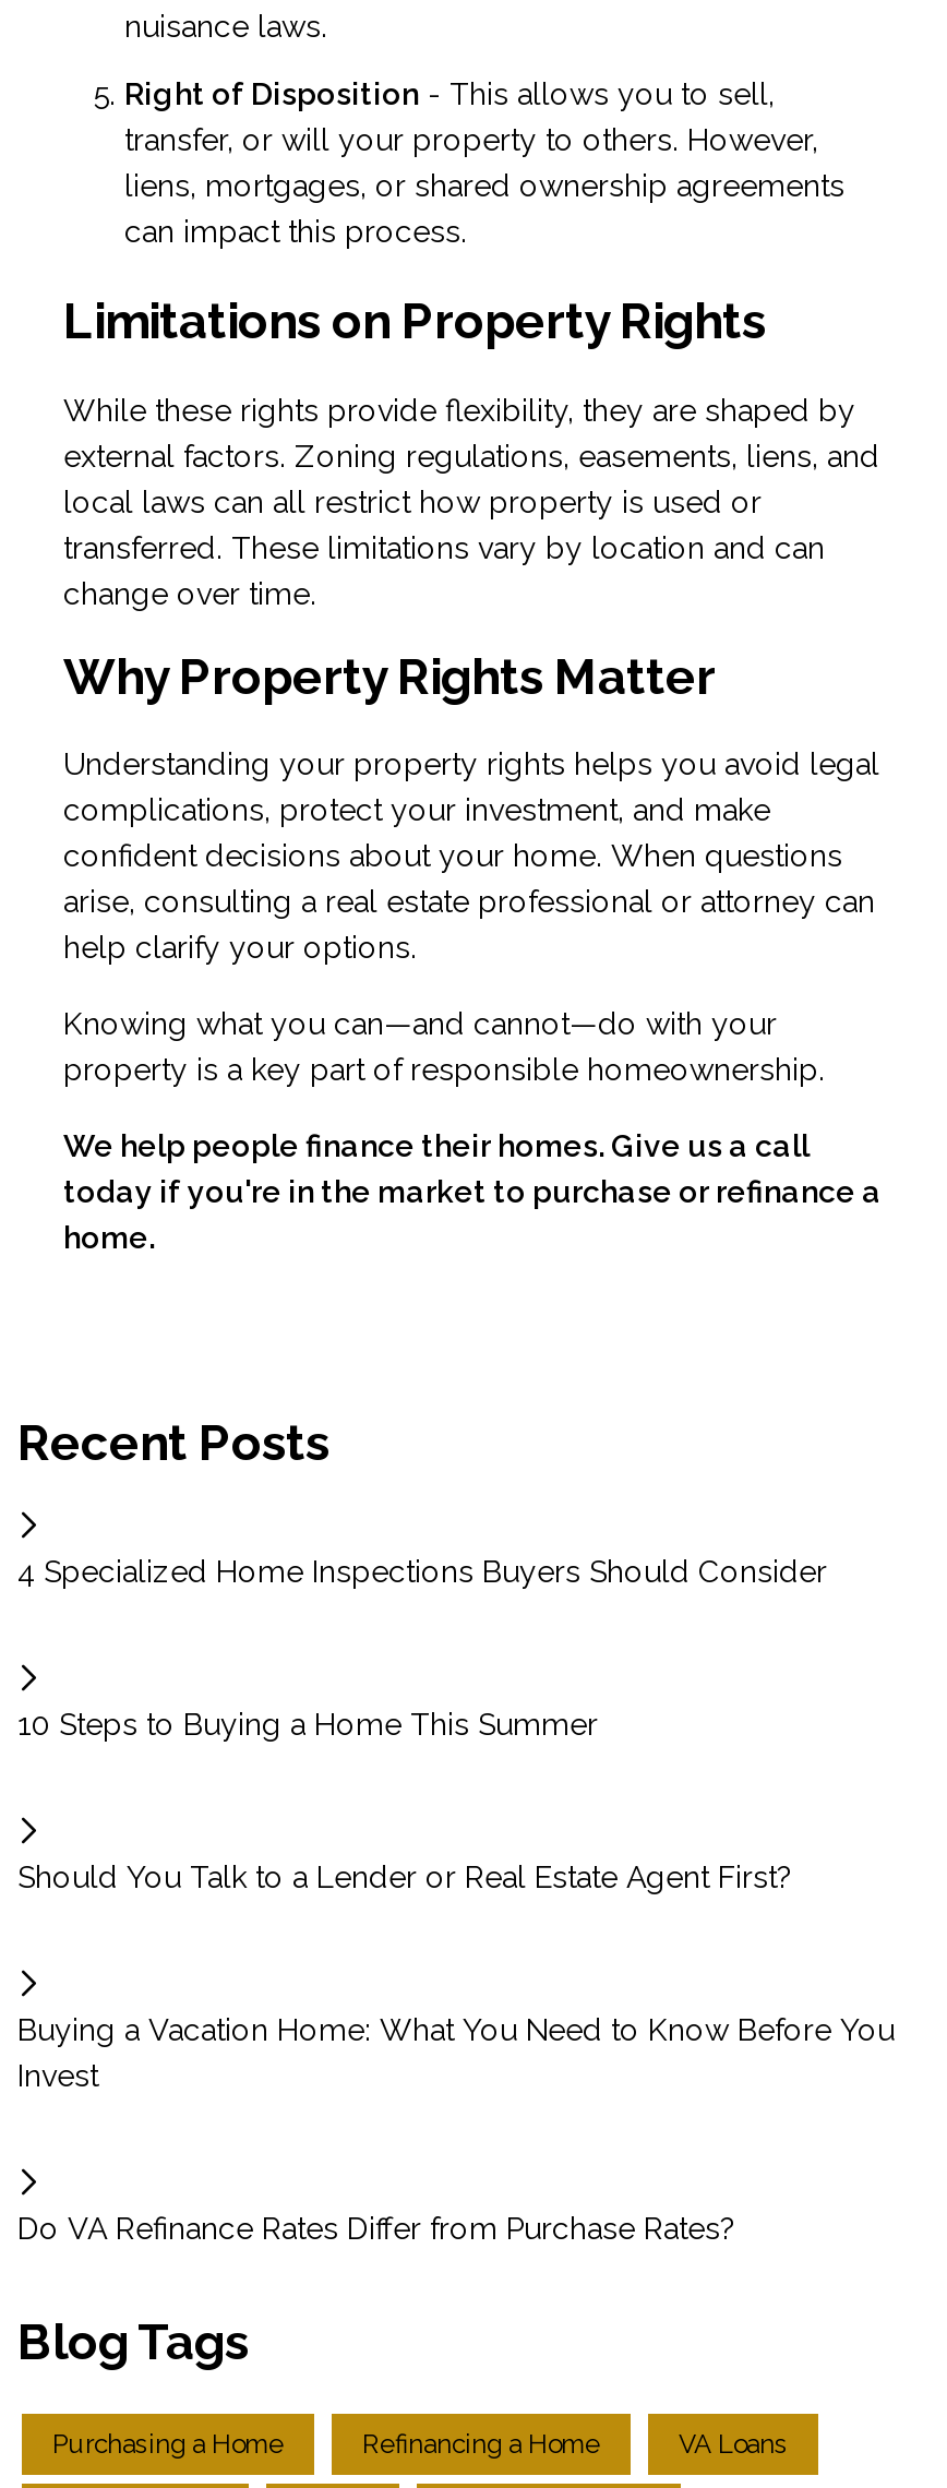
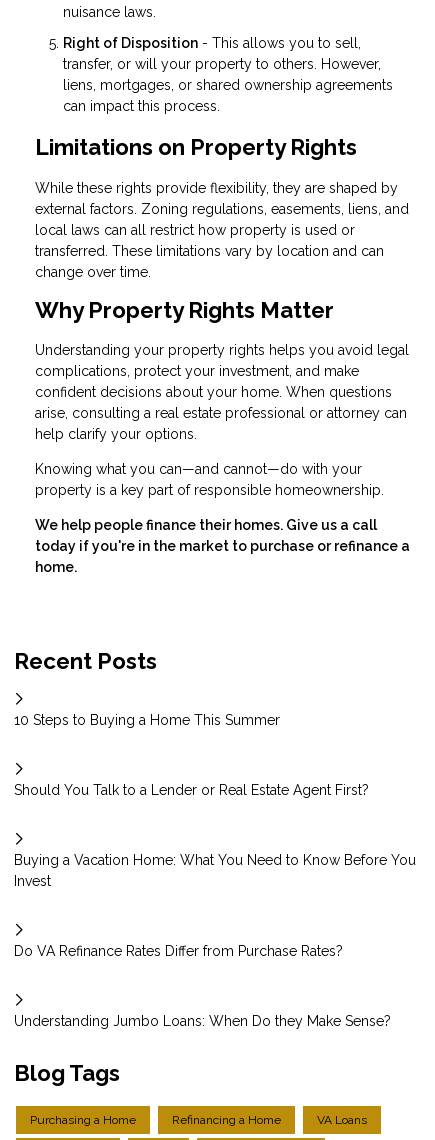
- 4 Specialized Home Inspections Buyers Should Consider

moved up: 10 Steps to Buying a Home This Summer | Should You Talk to a Lender or Real Estate Agent First? | Buying a Vacation Home: What You Need to Know Before You | Invest | Do VA Refinance Rates Differ from Purchase Rates?

+ Understanding Jumbo Loans: When Do they Make Sense?
